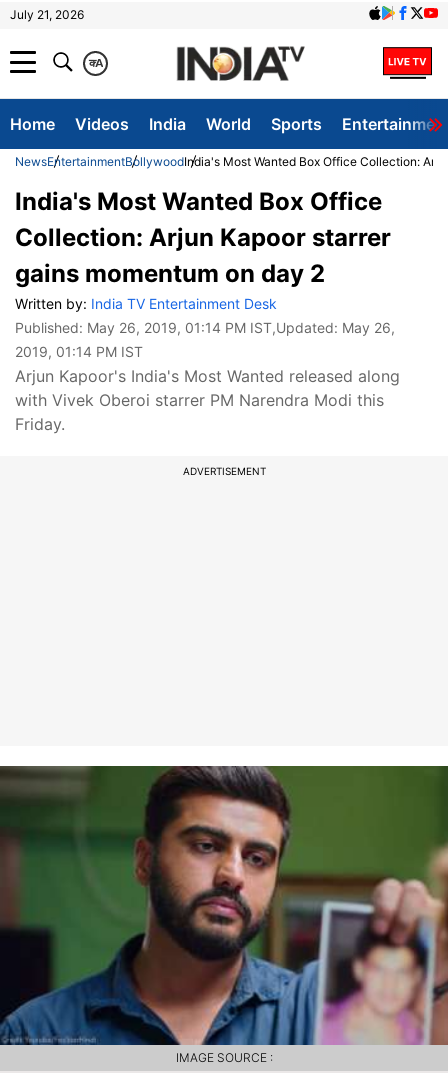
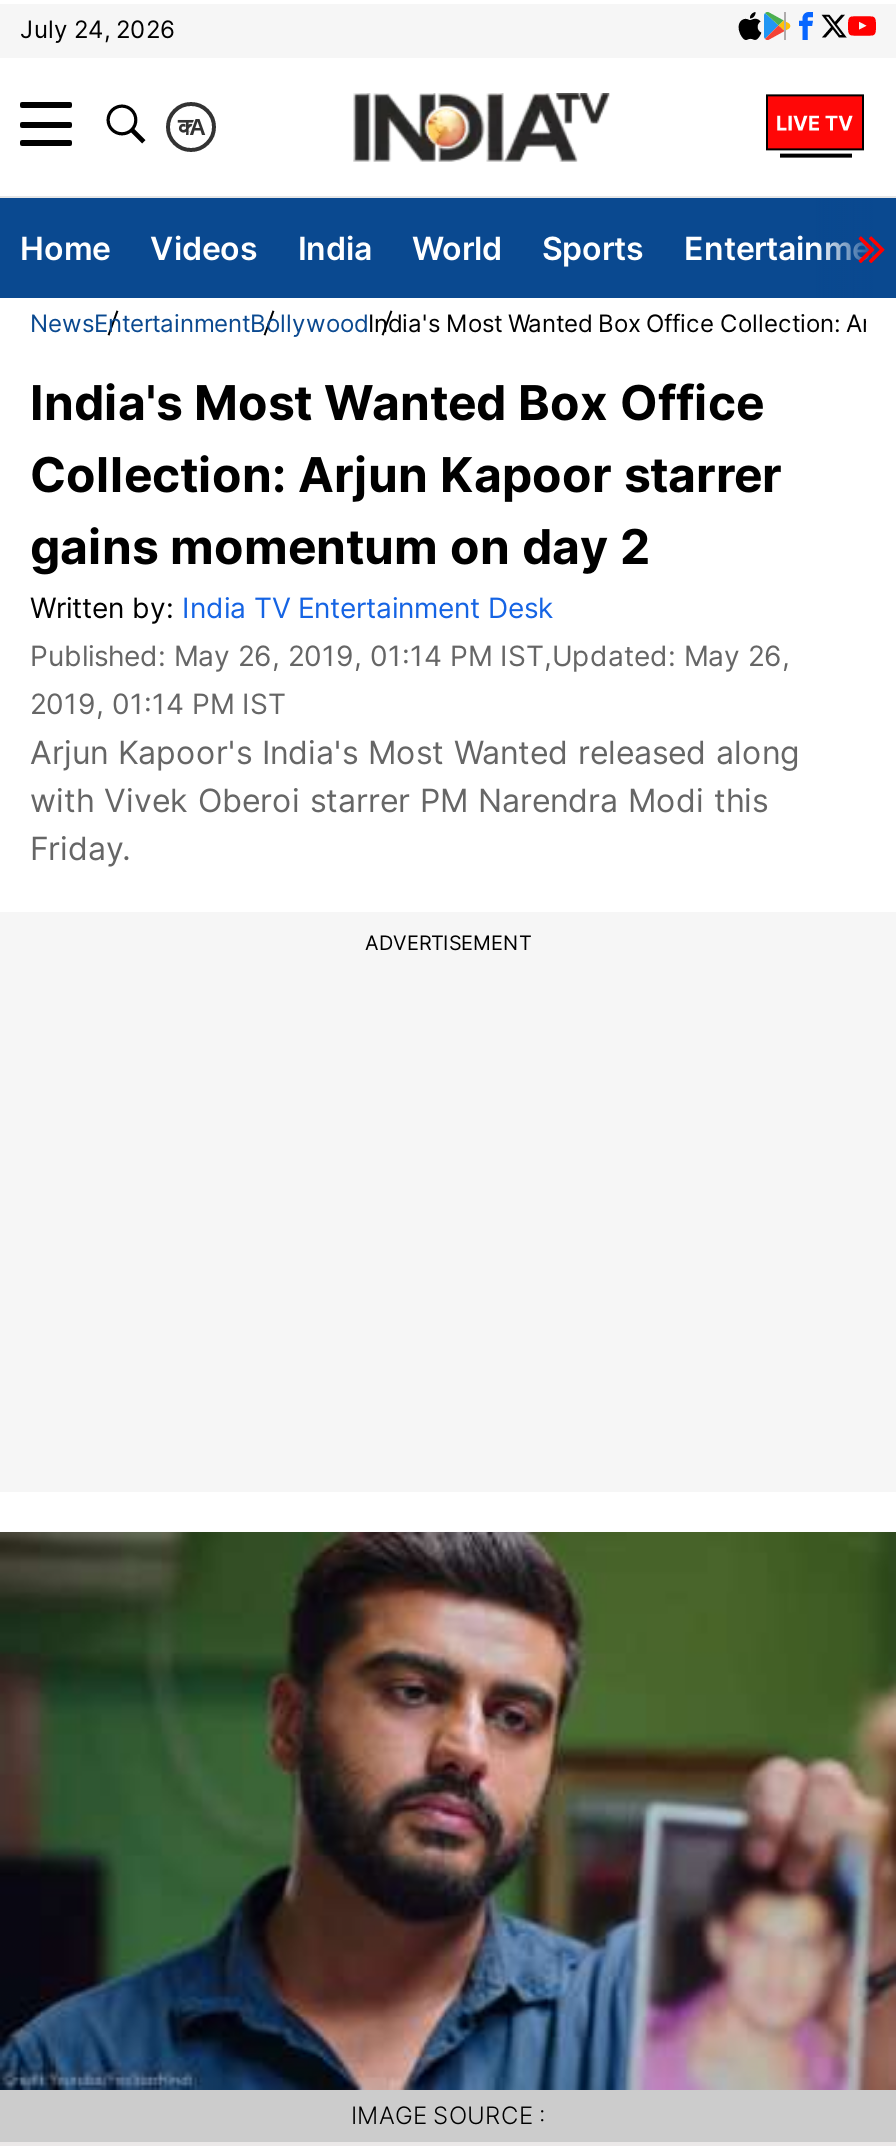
- July 21, 2026
+ July 24, 2026
